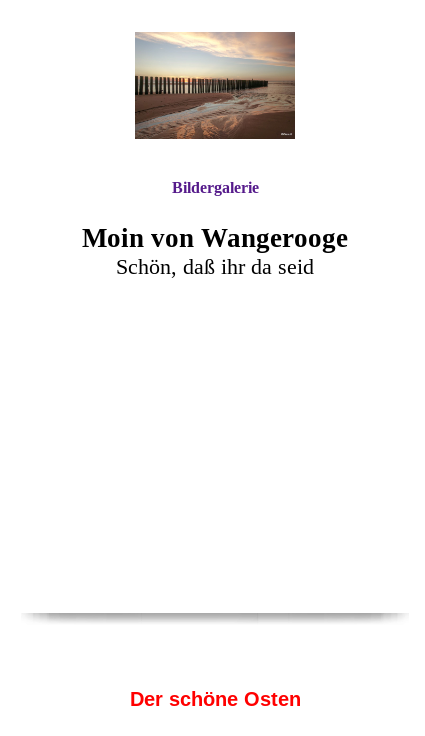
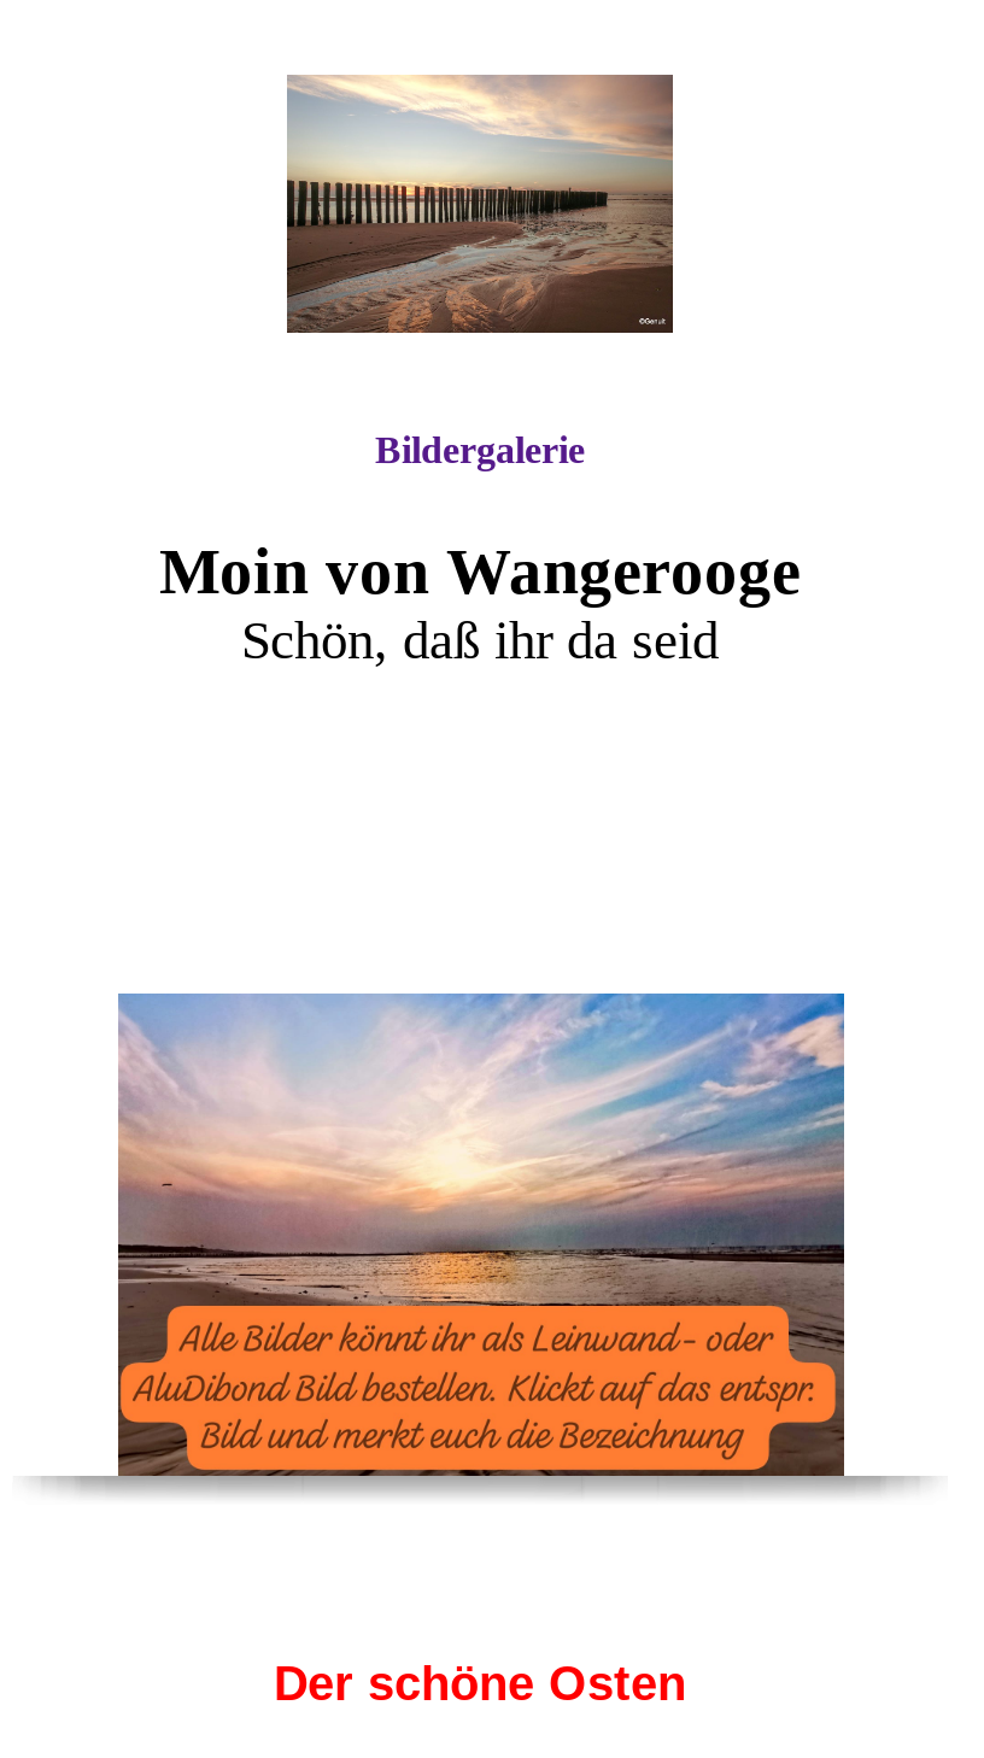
+ [image]
